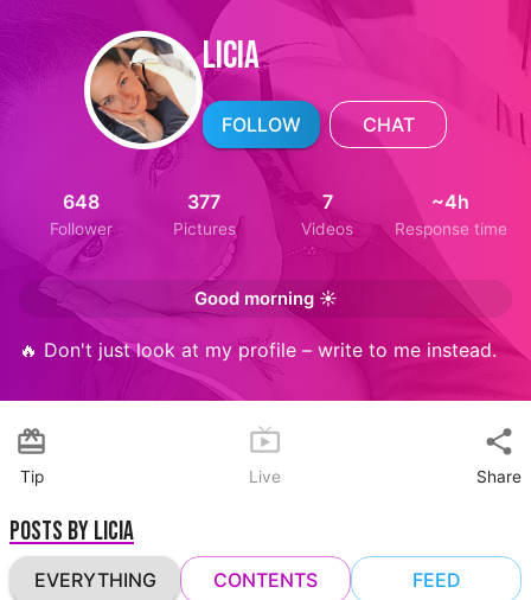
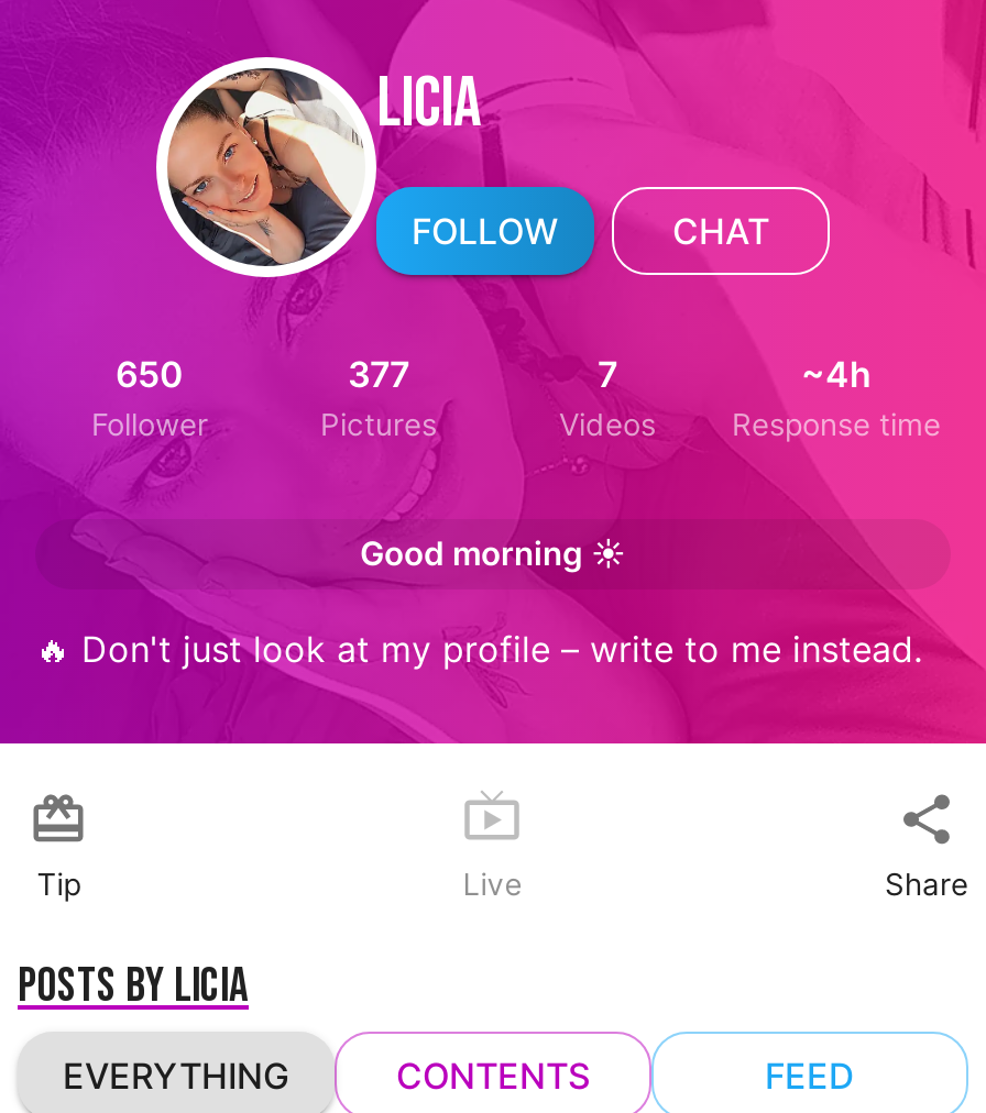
- 648
+ 650
